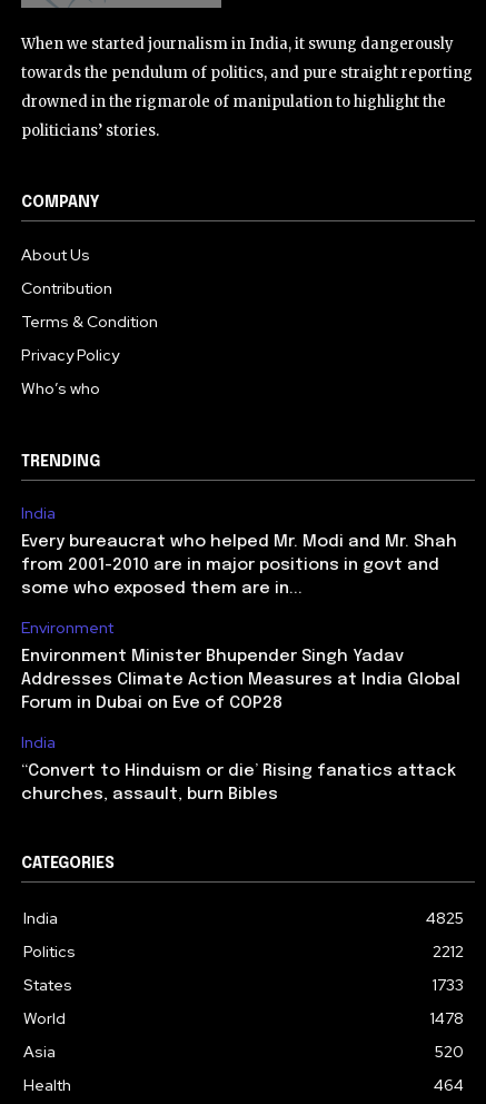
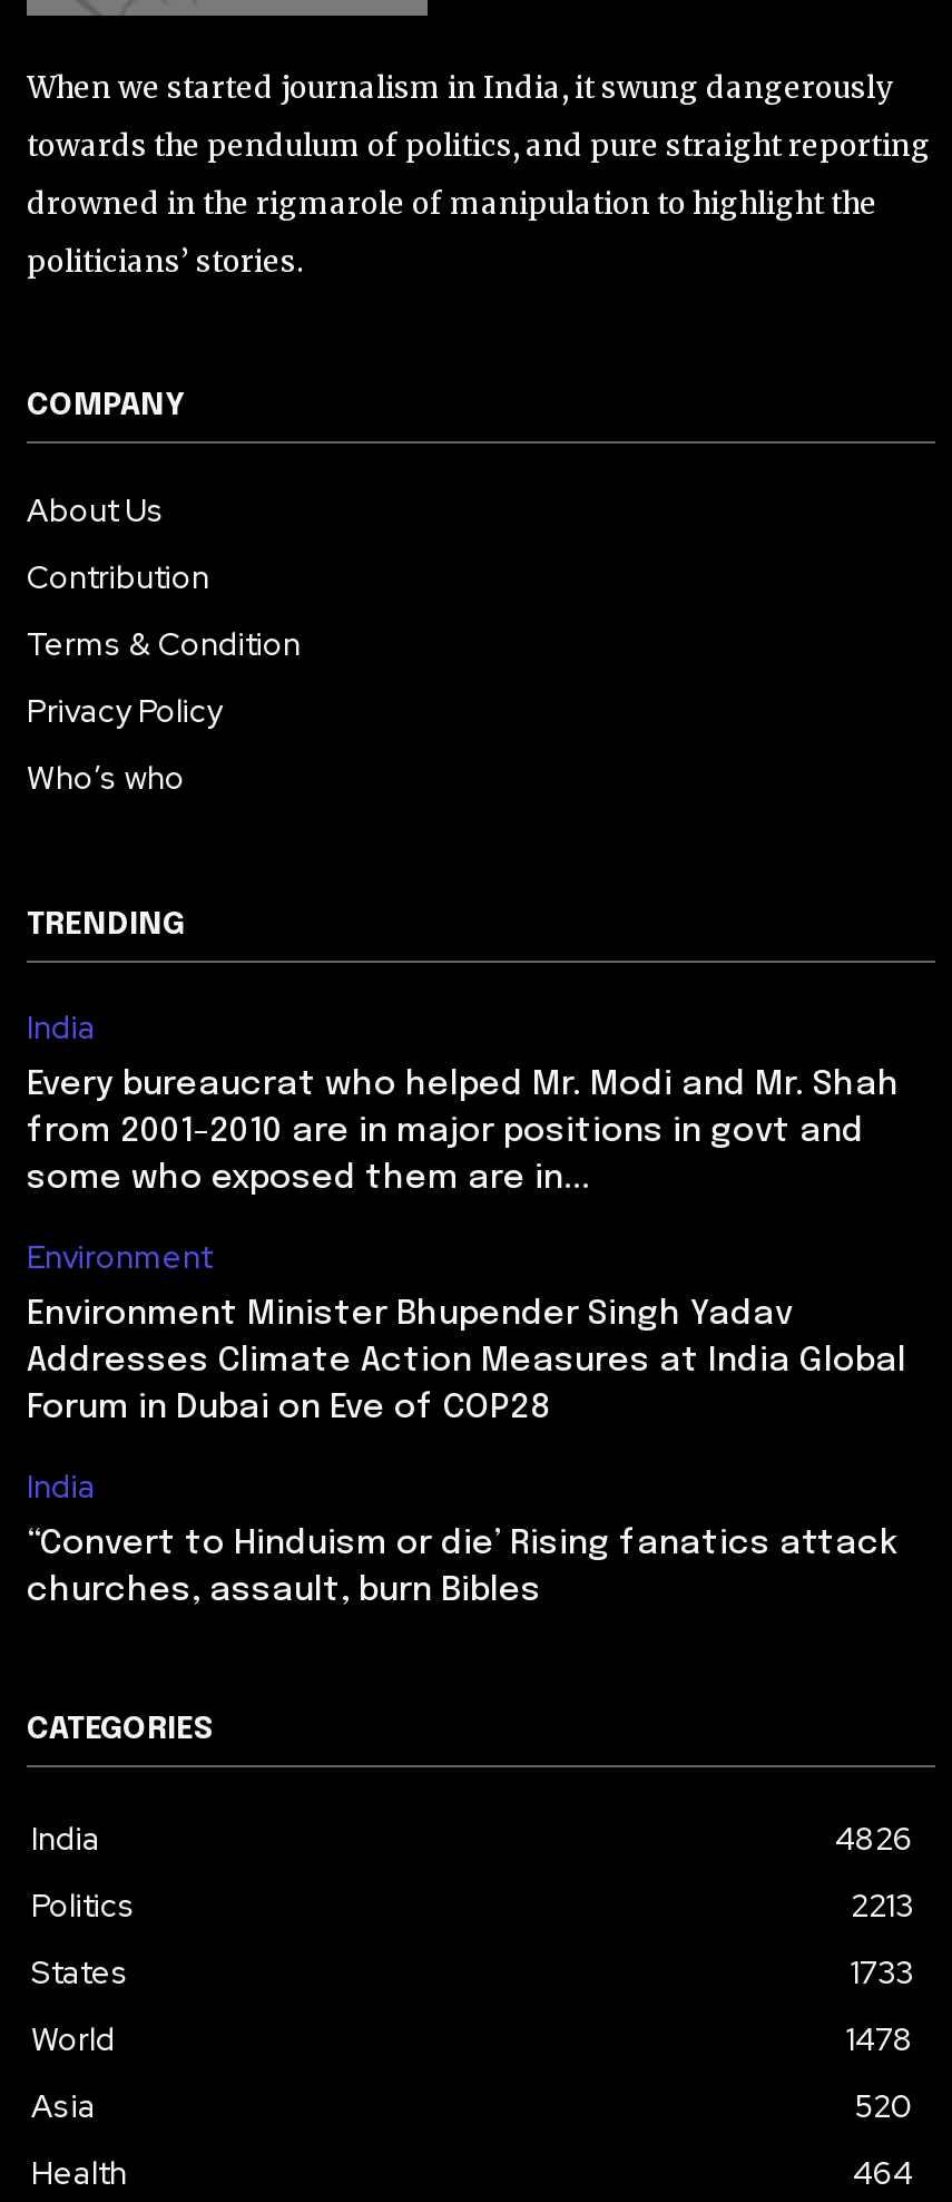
- 4825
+ 4826

- 2212
+ 2213
